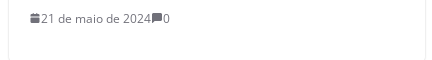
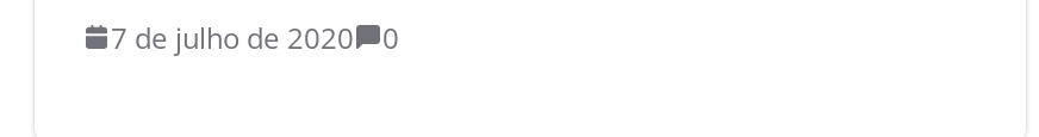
- 21 de maio de 2024 0
+ 7 de julho de 2020 0
